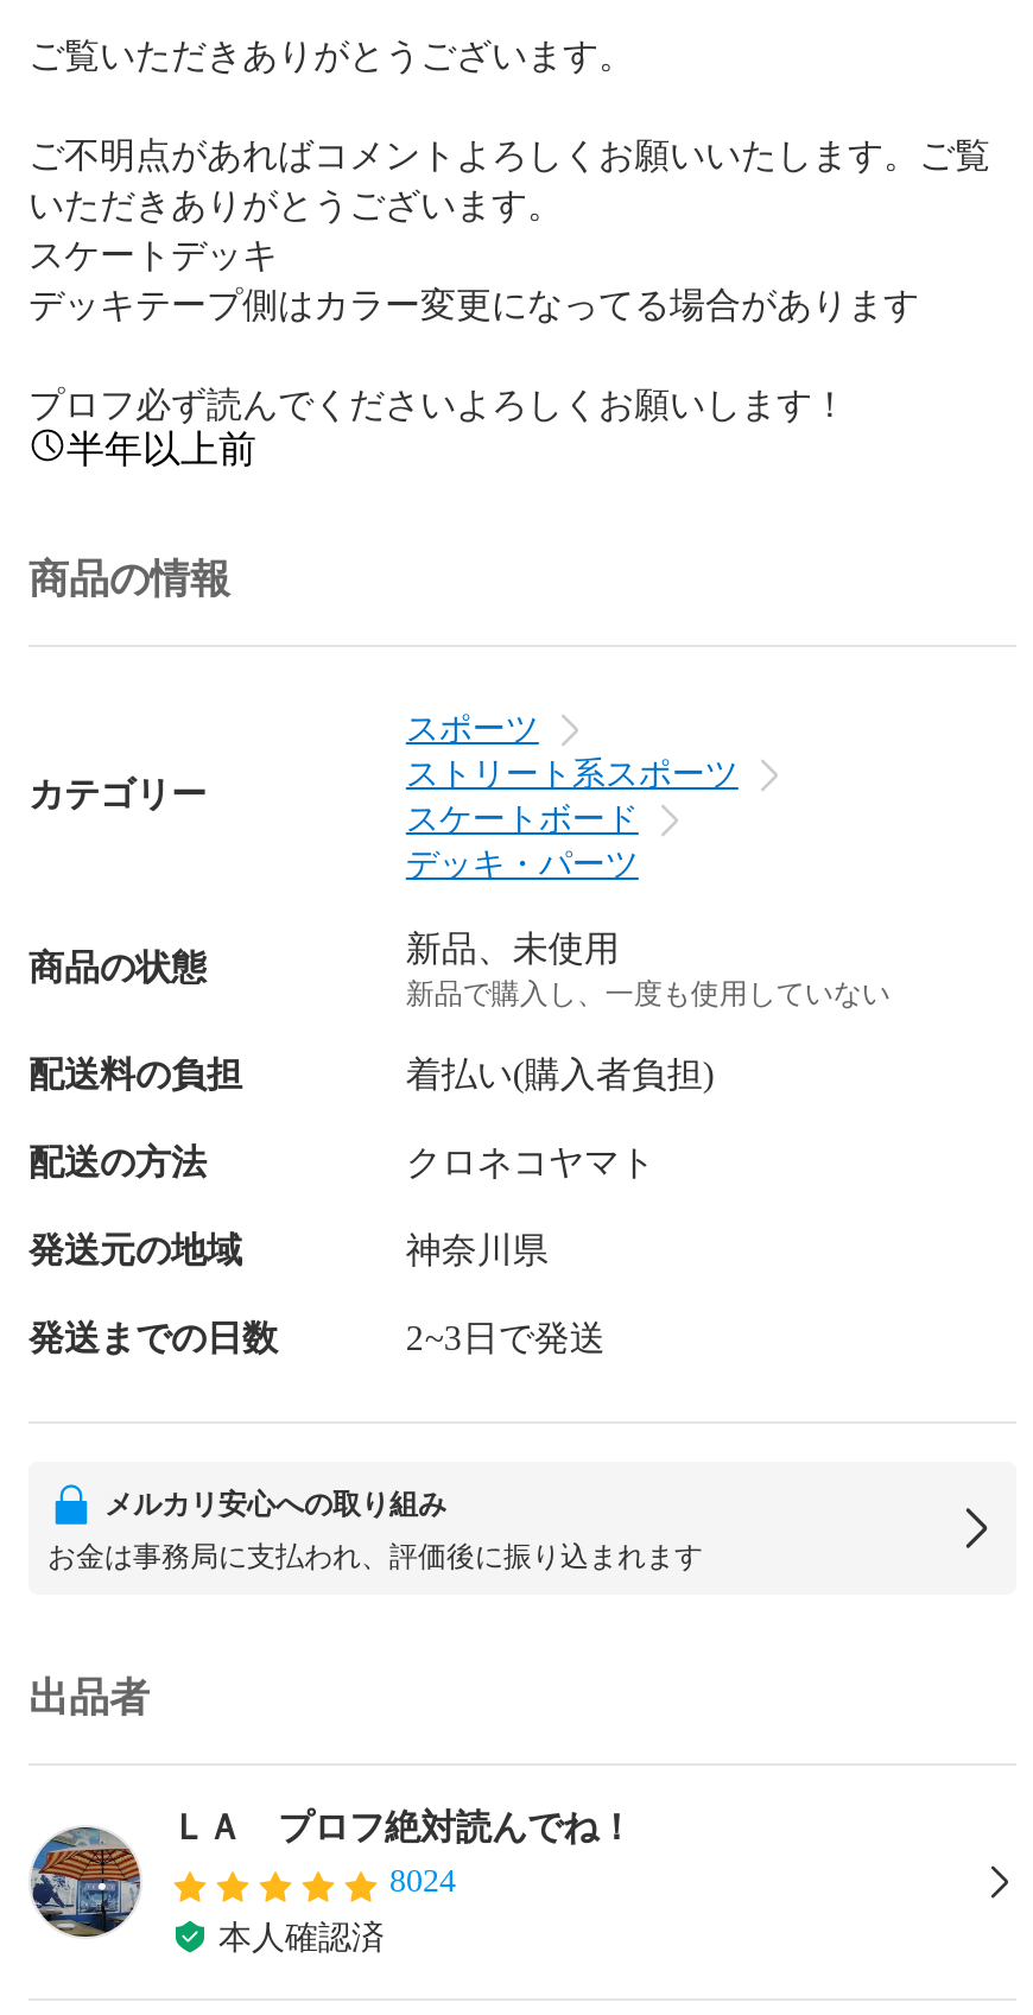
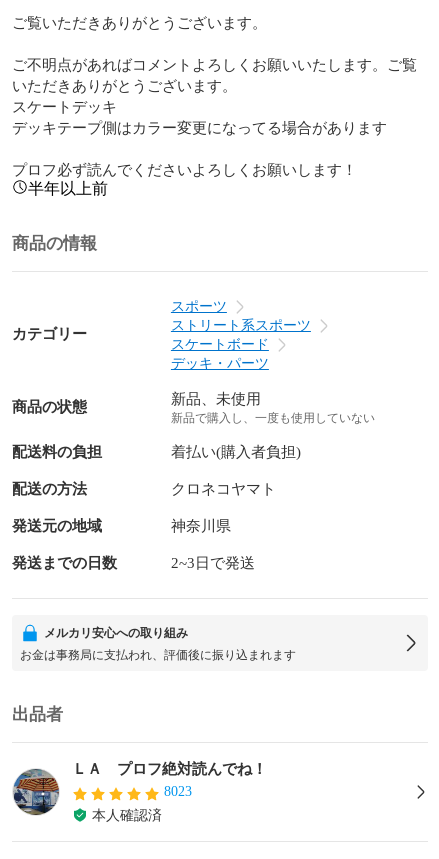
- 8024
+ 8023
